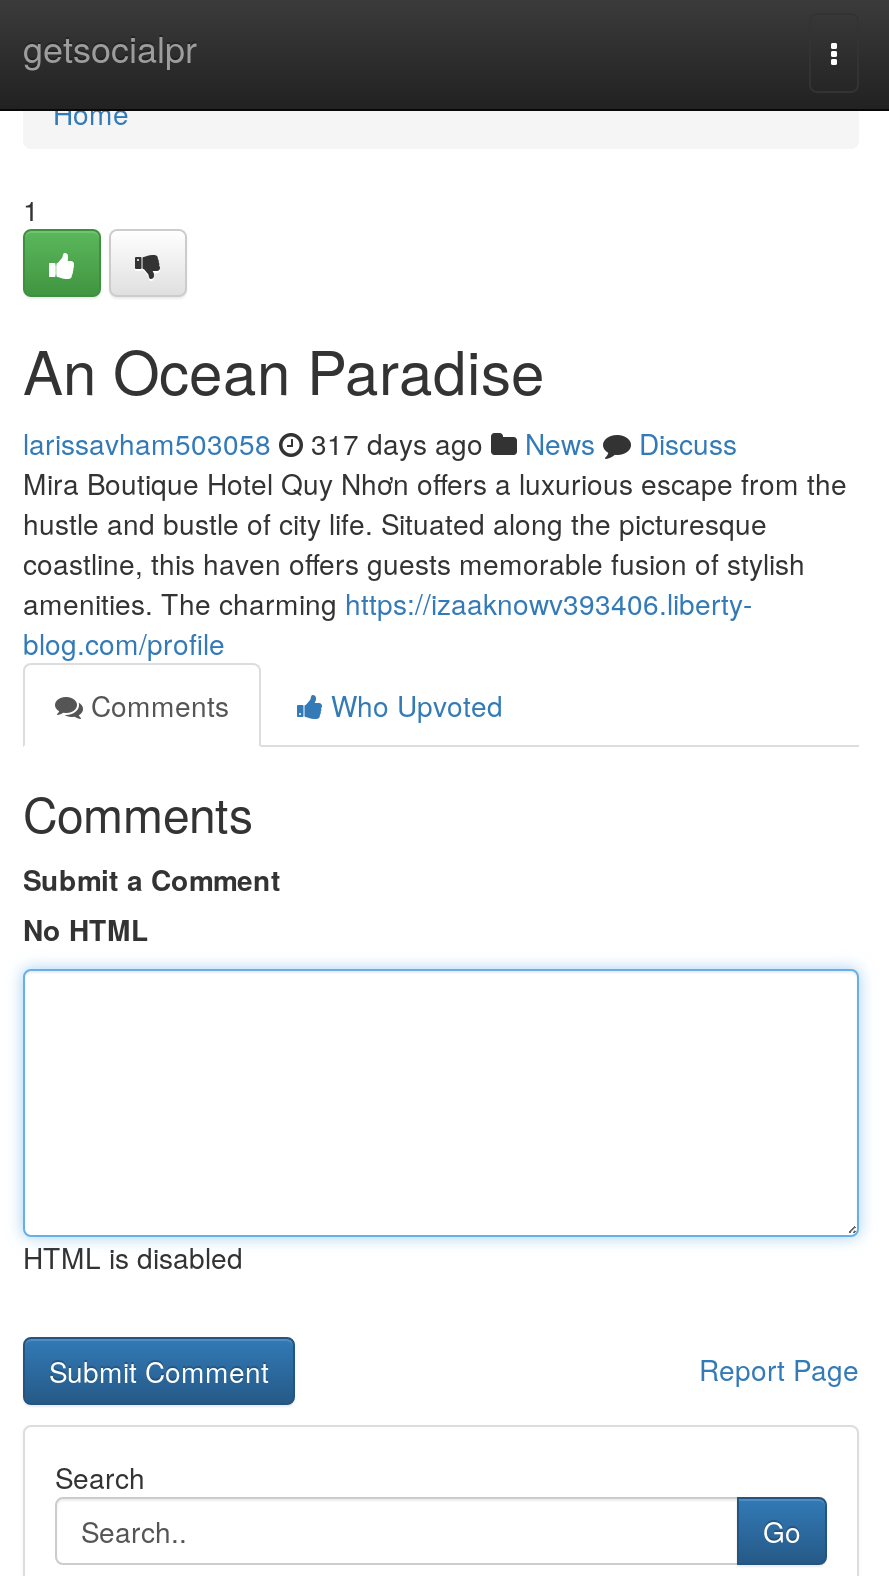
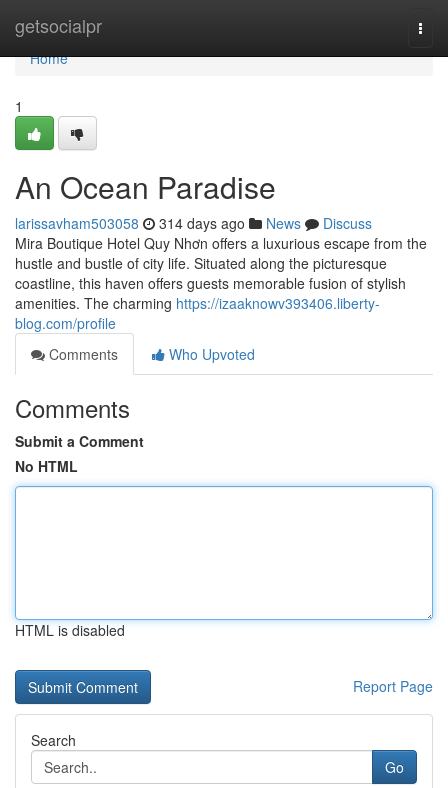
- larissavham503058 317 days ago News Discuss
+ larissavham503058 314 days ago News Discuss
